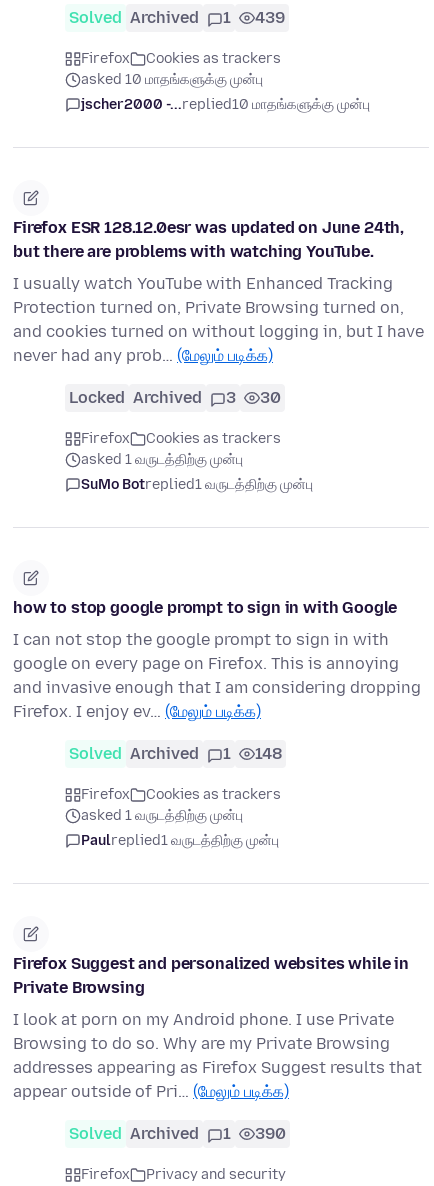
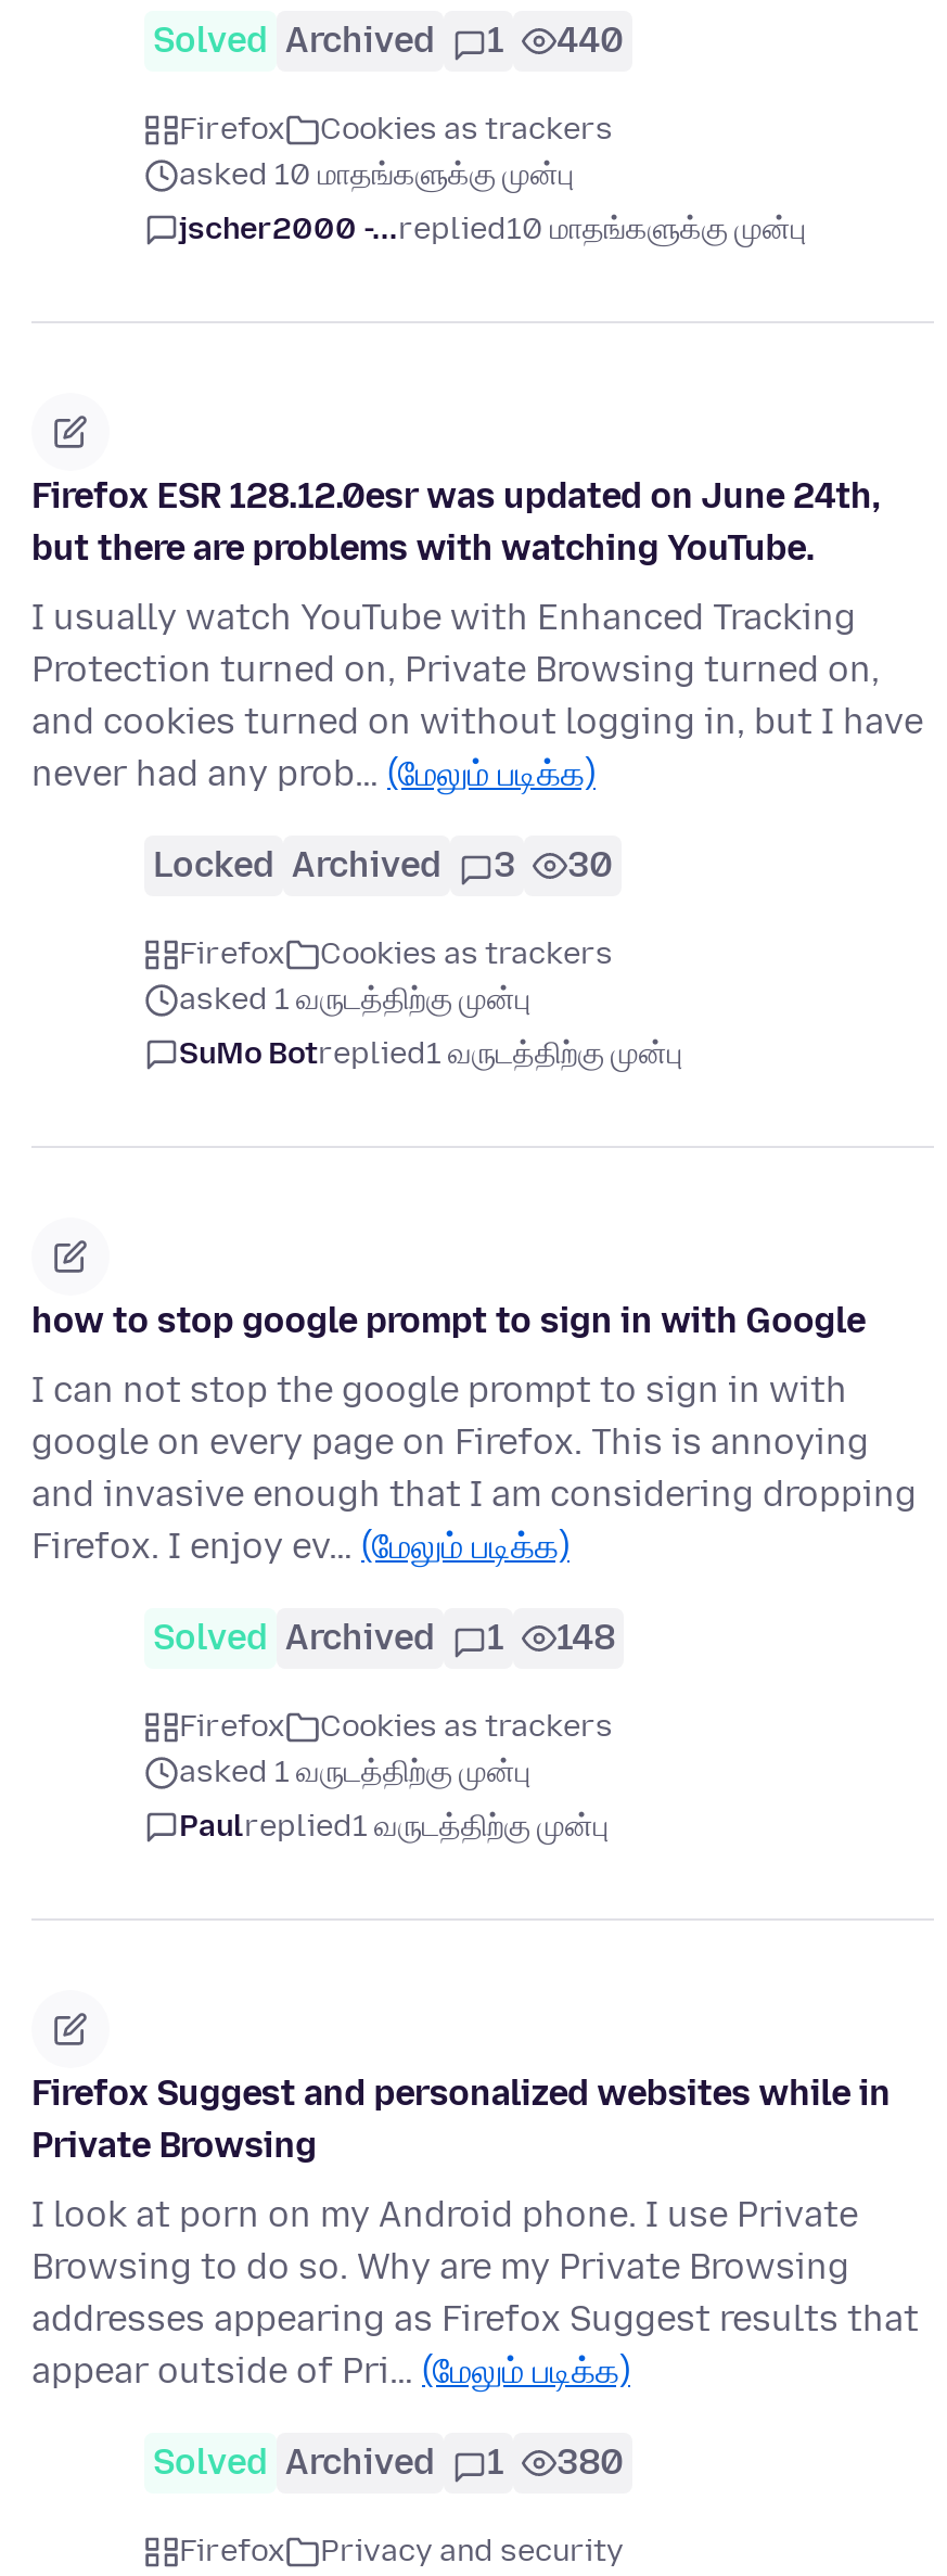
- Solved Archived 1 439
+ Solved Archived 1 440

- Solved Archived 1 390
+ Solved Archived 1 380
